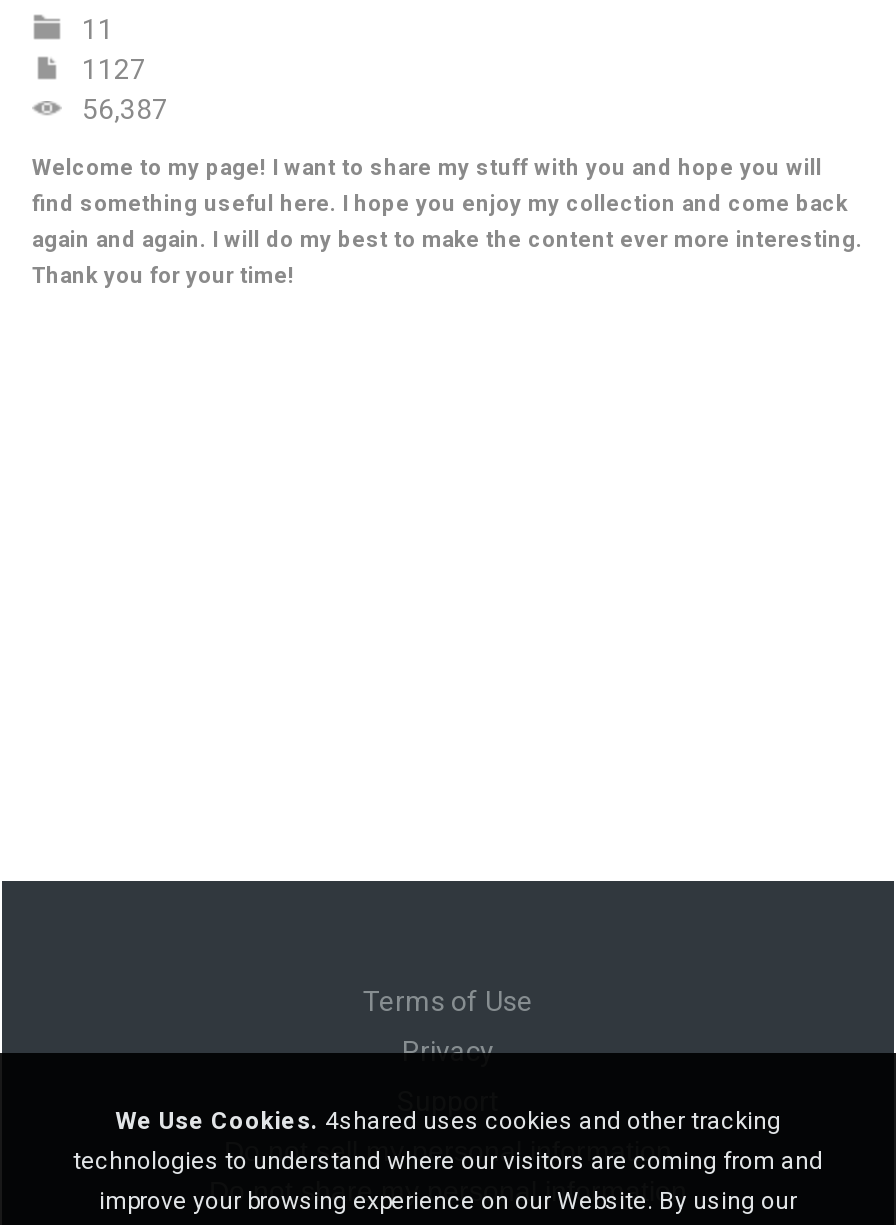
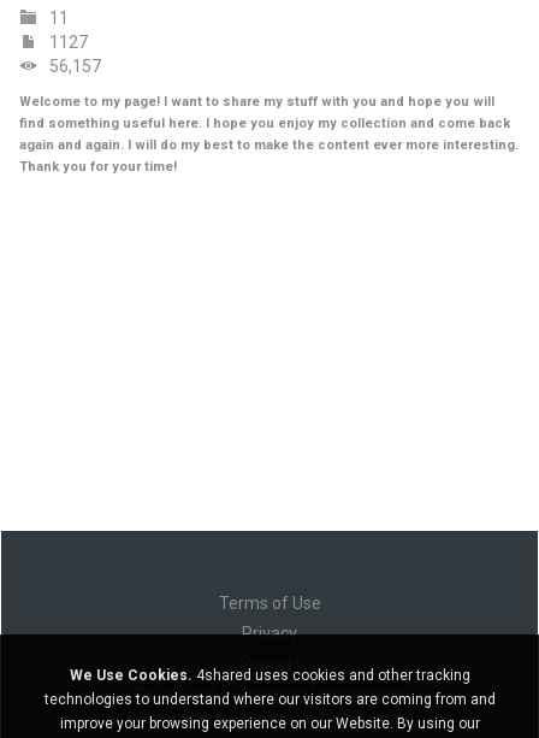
- 56,387
+ 56,157
